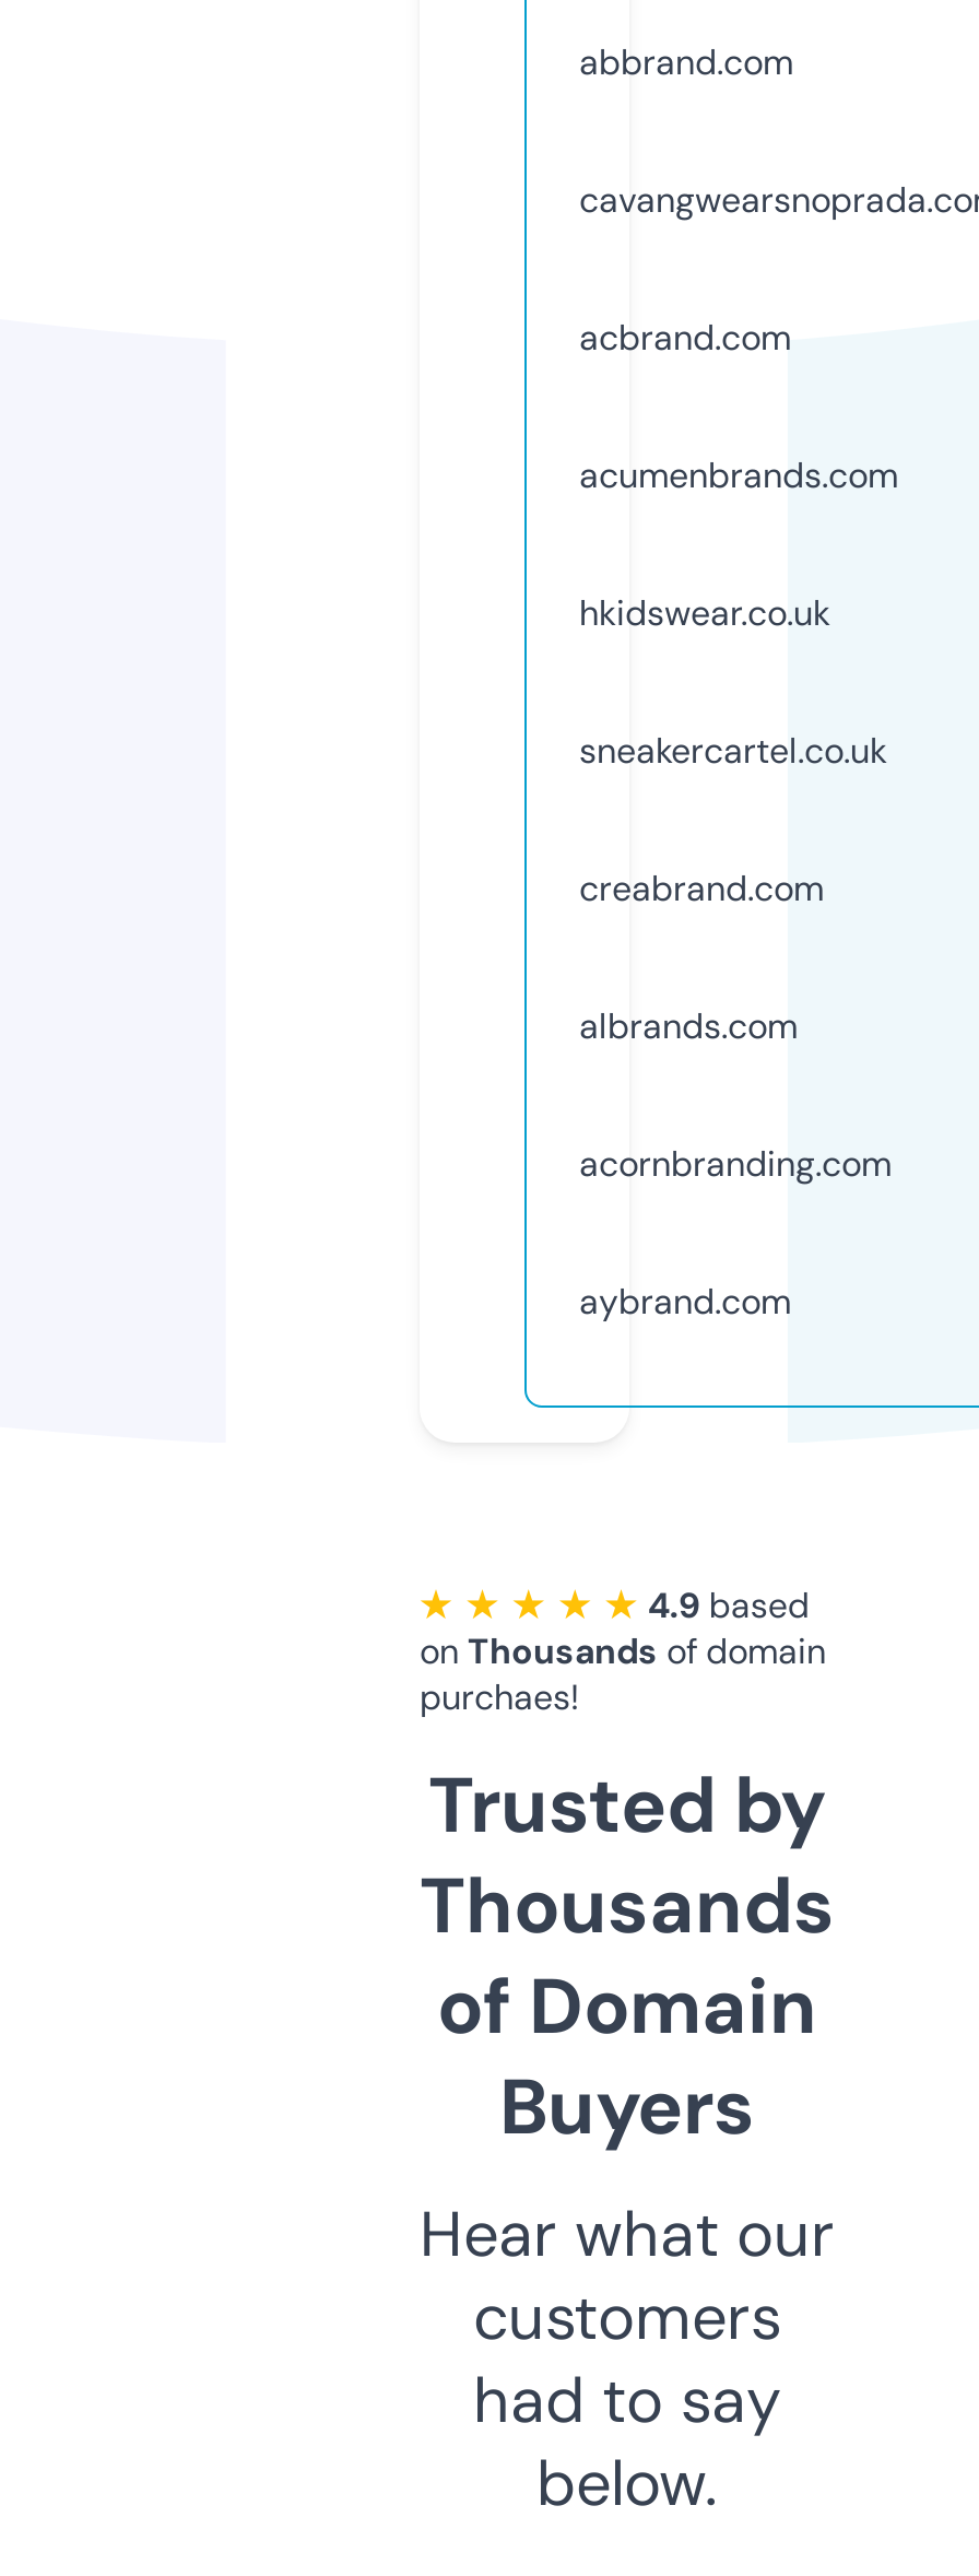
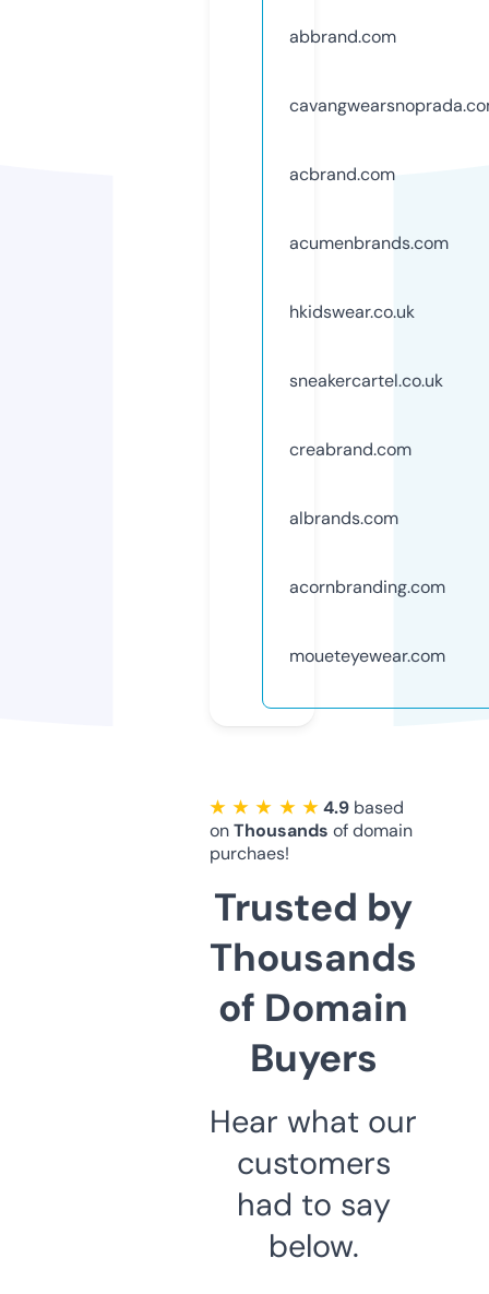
- aybrand.com
+ moueteyewear.com
